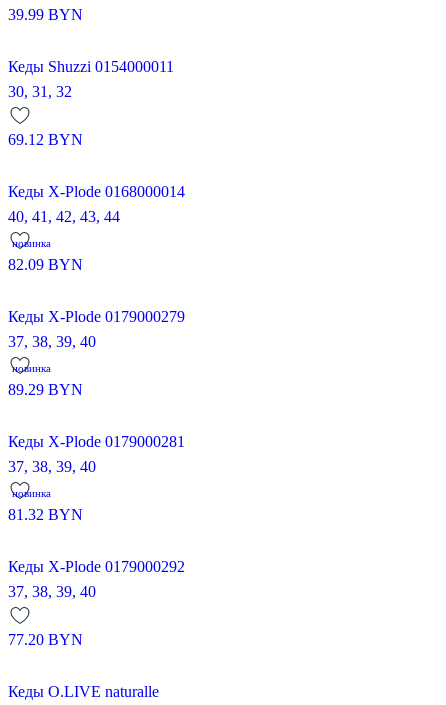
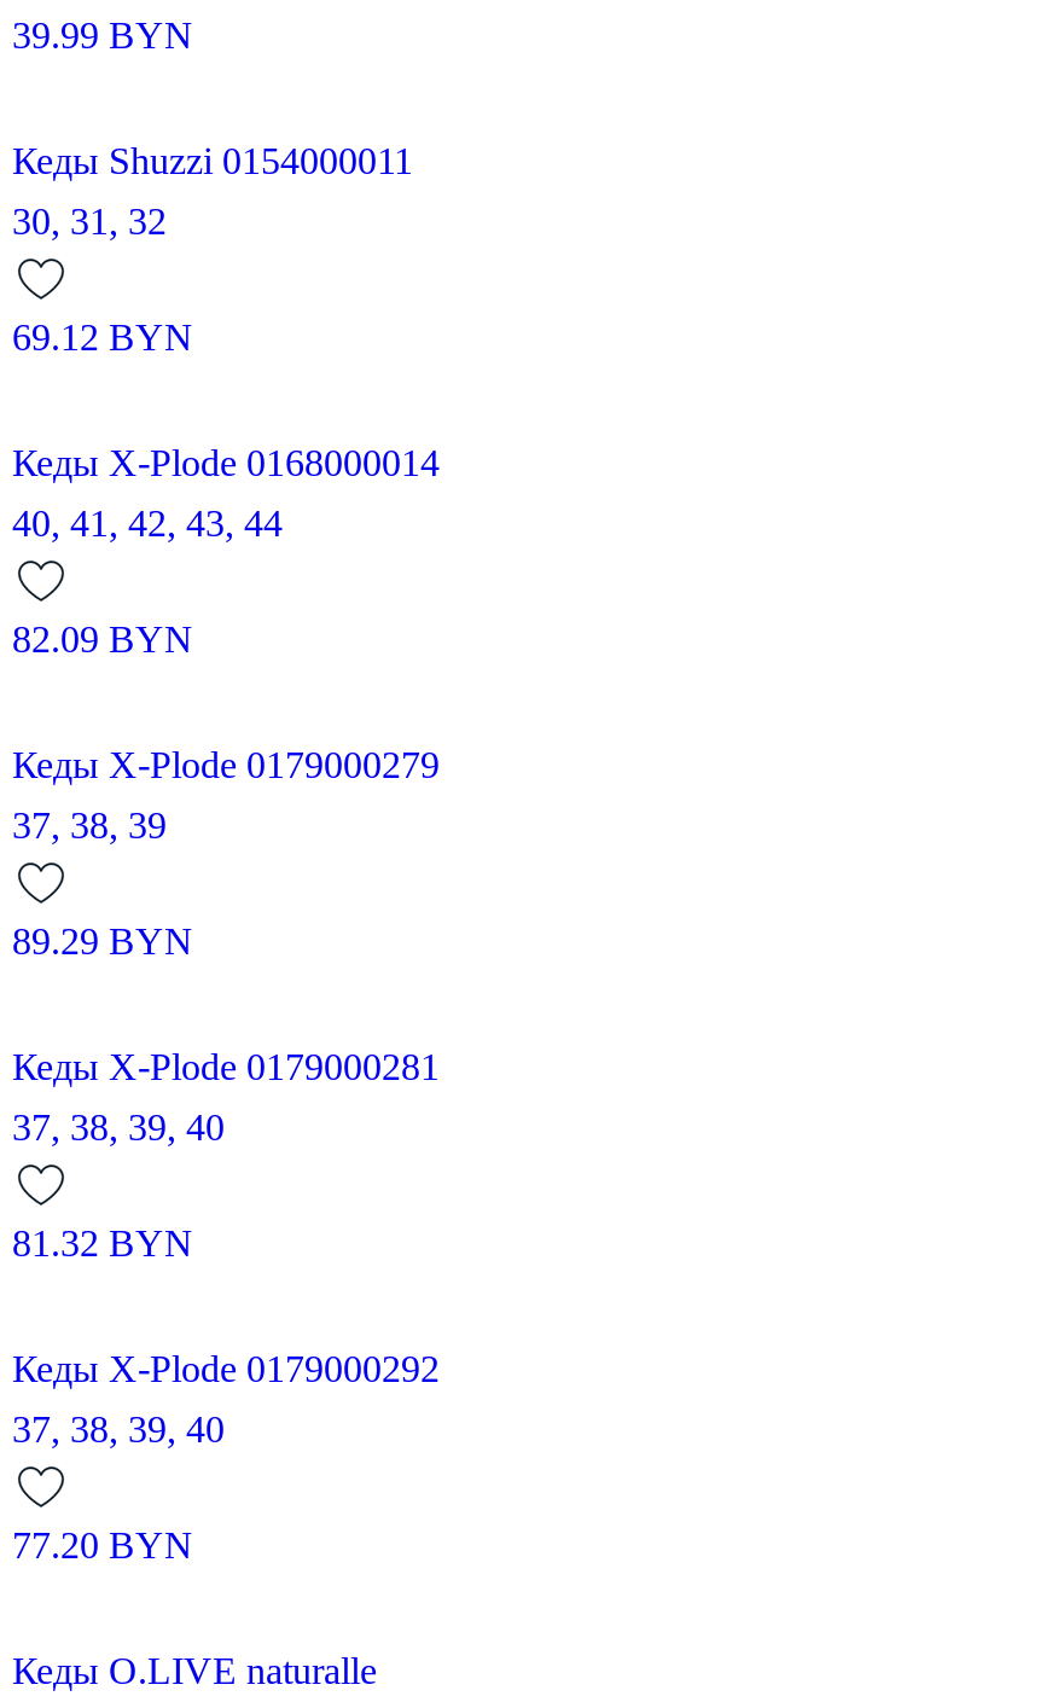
- новинка

- 37, 38, 39, 40
- новинка
+ 37, 38, 39

- новинка
